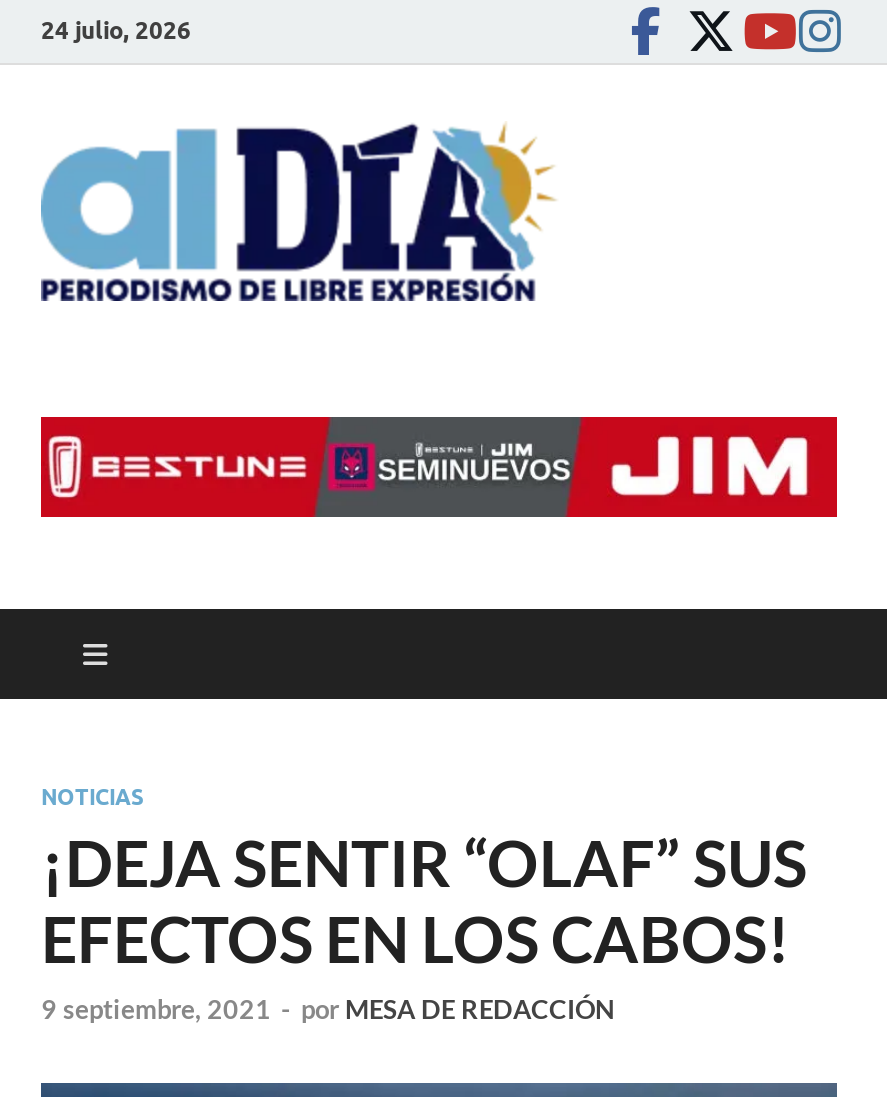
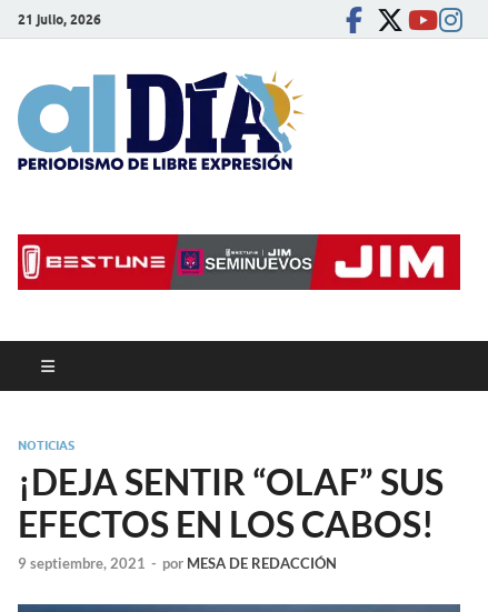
- 24 julio, 2026
+ 21 julio, 2026
